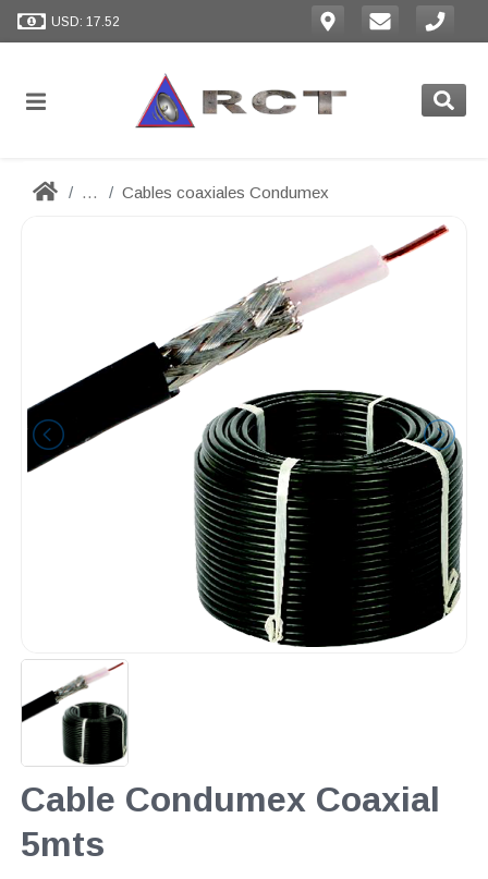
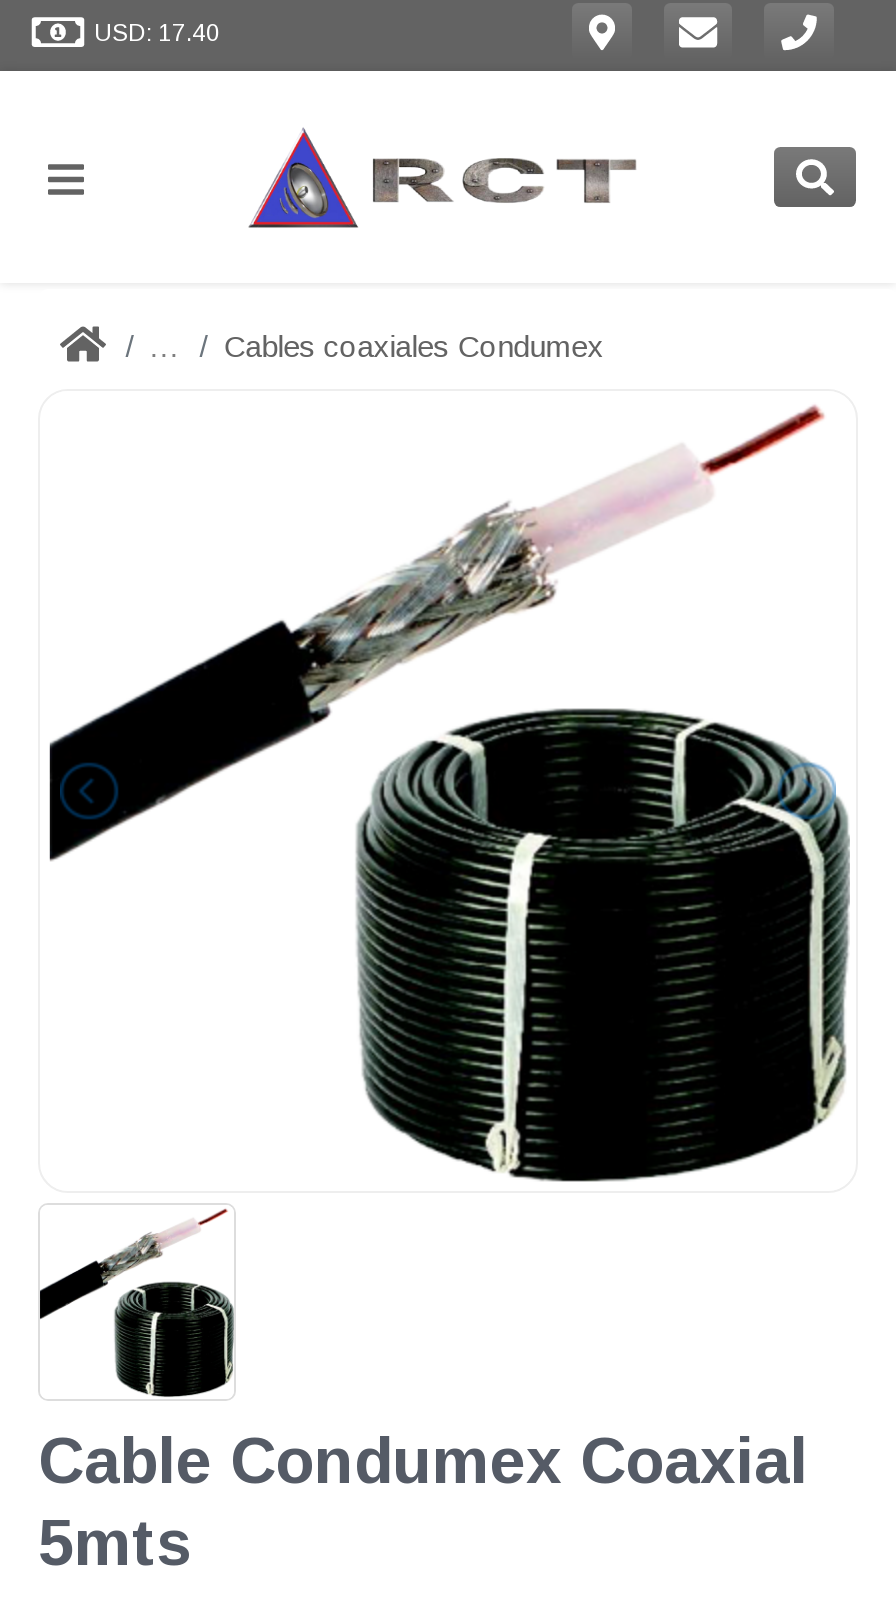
- USD: 17.52
+ USD: 17.40
